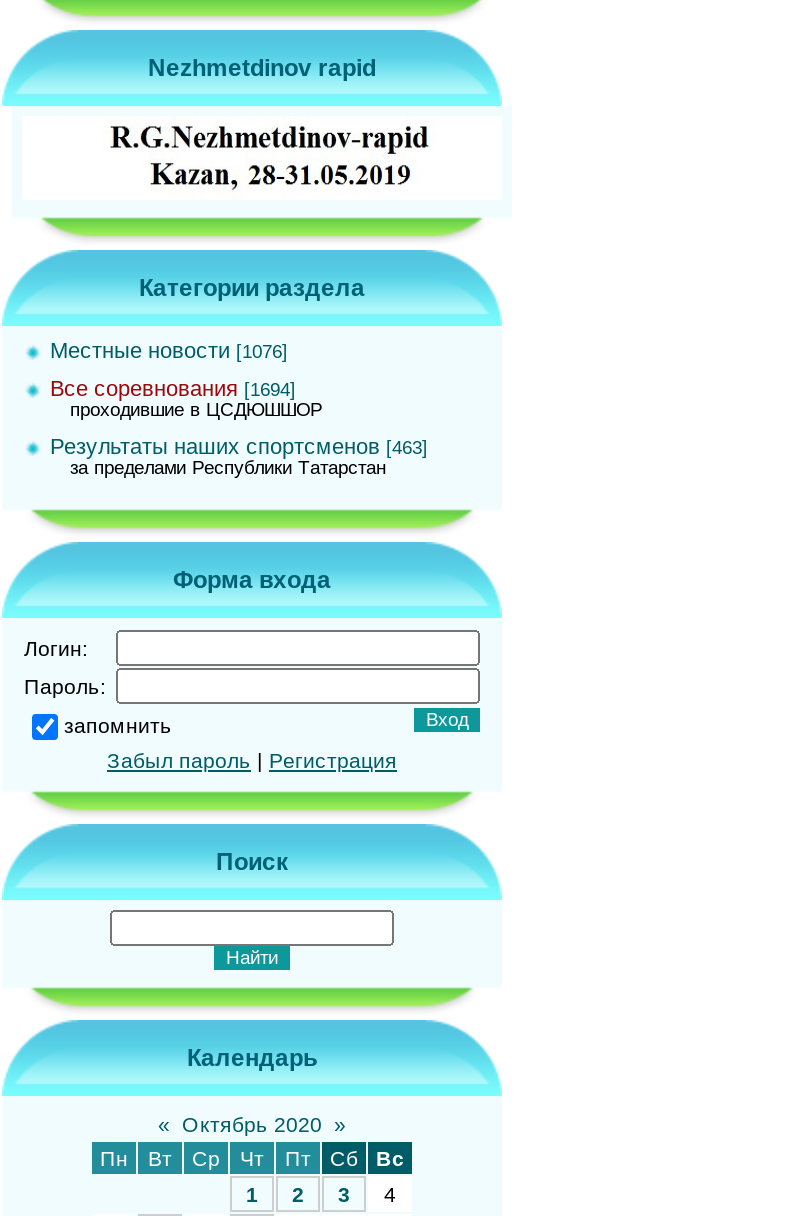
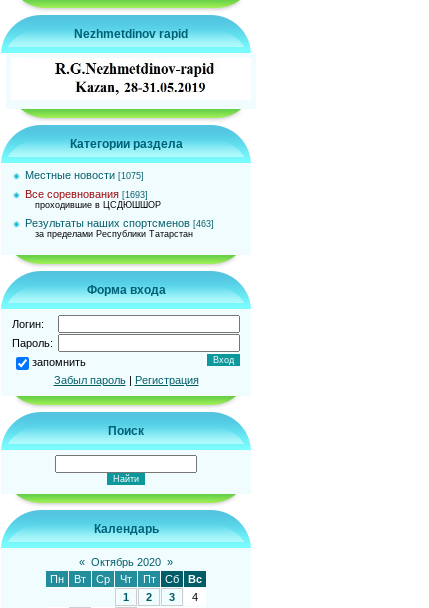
- Местные новости [1076]
+ Местные новости [1075]

- Все соревнования [1694]
+ Все соревнования [1693]
